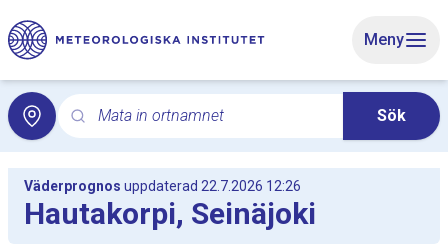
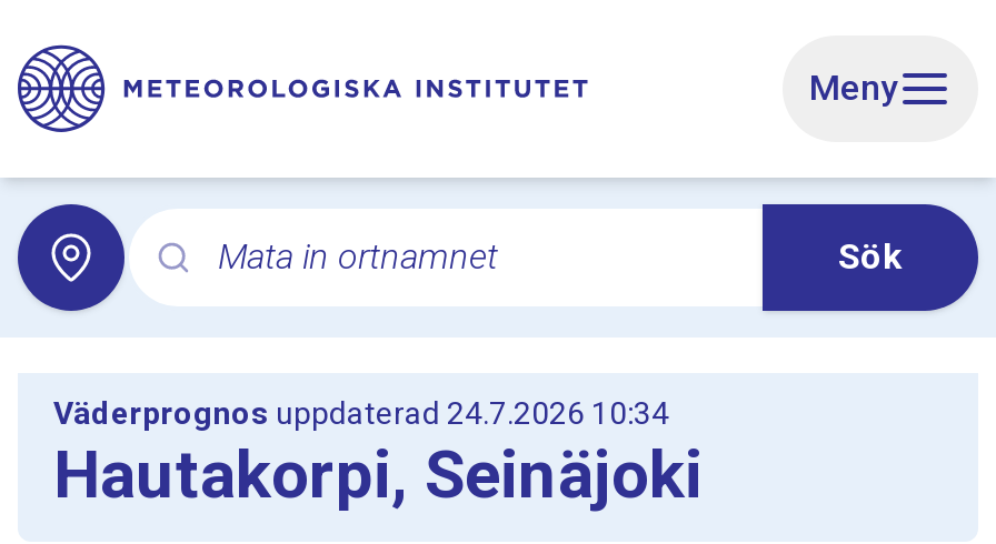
- Väderprognos uppdaterad 22.7.2026 12:26
+ Väderprognos uppdaterad 24.7.2026 10:34
